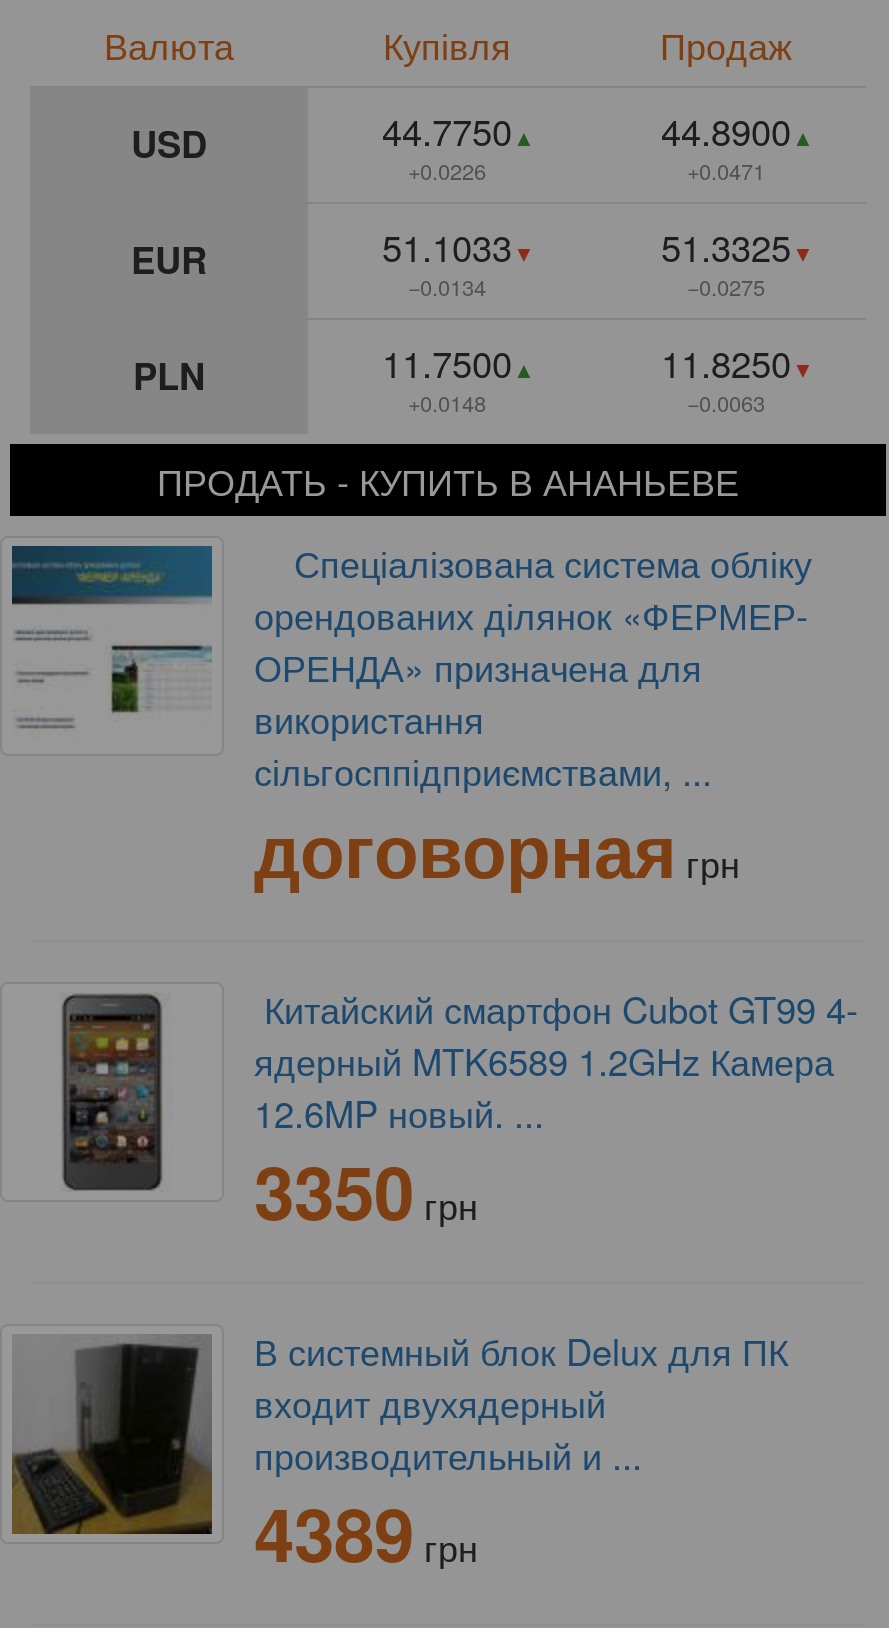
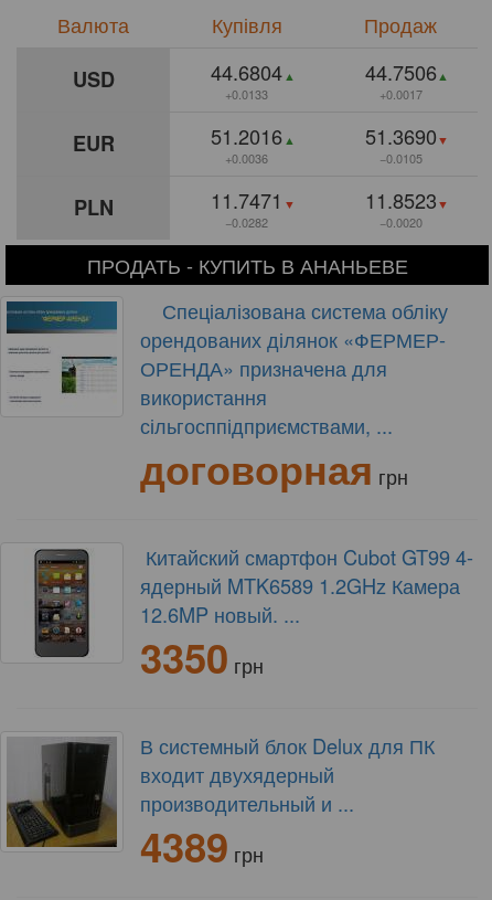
- 44.7750
+ 44.6804

- 44.8900
+ 44.7506

- 0.0226
+ 0.0133

- 0.0471
+ 0.0017

- 51.1033
+ 51.2016

- 51.3325
+ 51.3690

- 0.0134
+ 0.0036

- 0.0275
+ 0.0105

- 11.7500
+ 11.7471

- 11.8250
+ 11.8523

- 0.0148
+ 0.0282

- 0.0063
+ 0.0020
